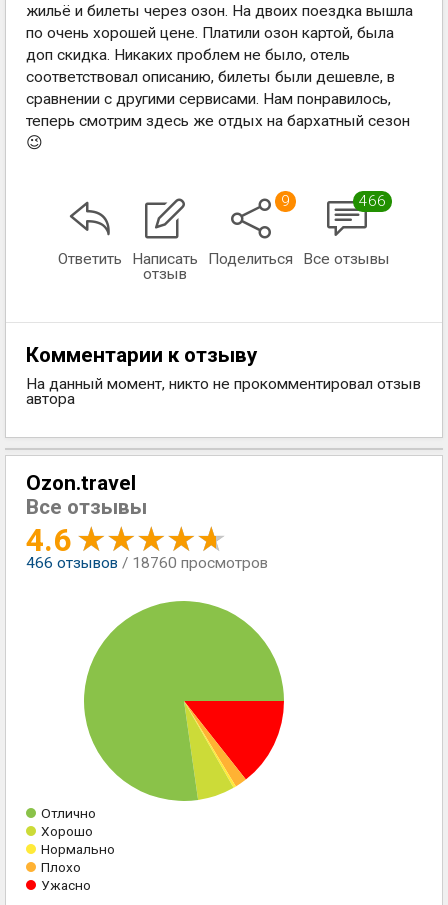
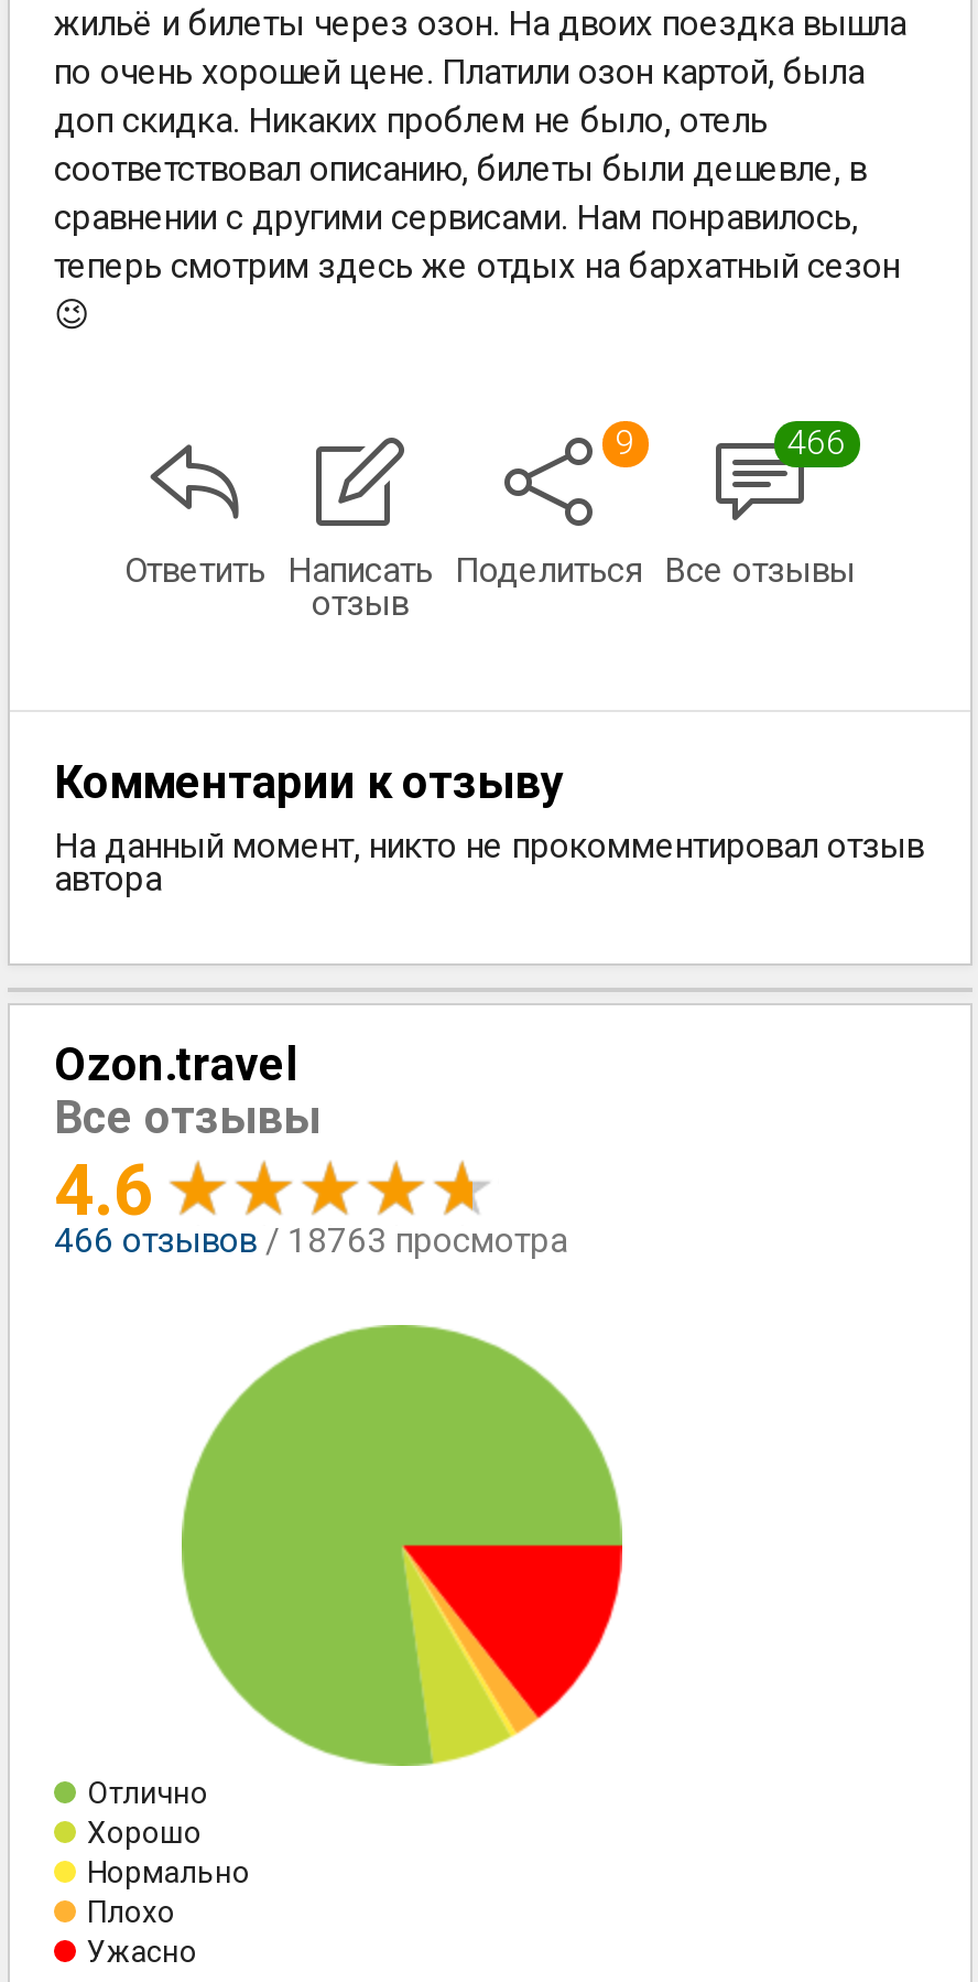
- 466 отзывов / 18760 просмотров
+ 466 отзывов / 18763 просмотра
